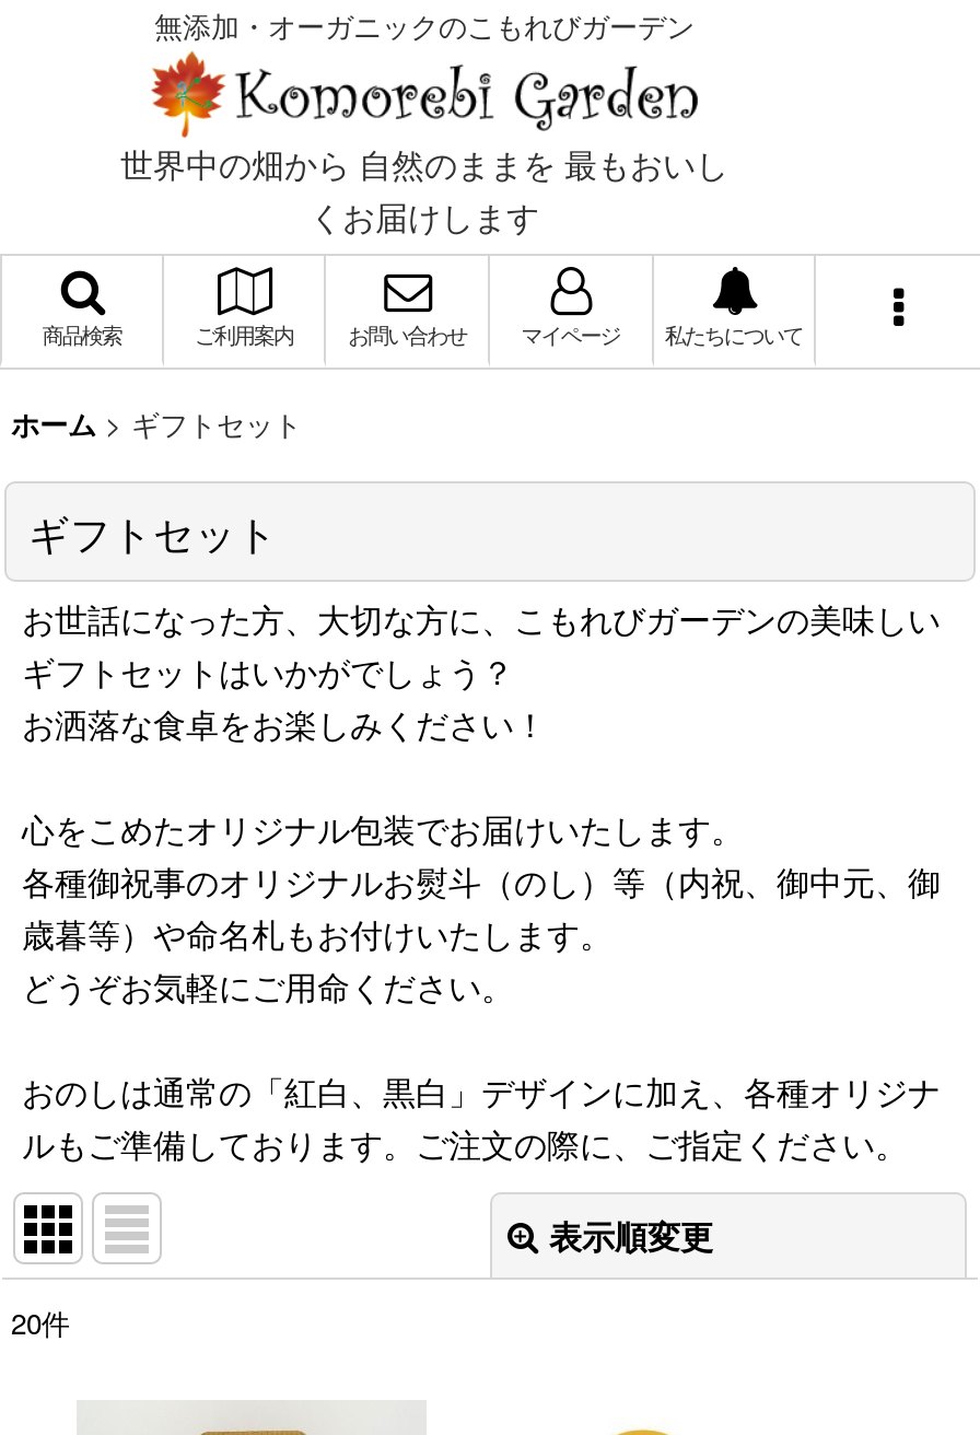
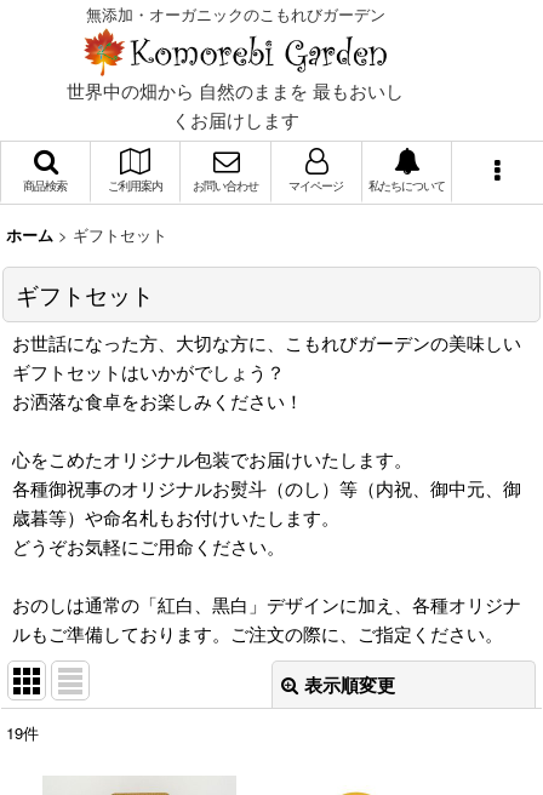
- 20件
+ 19件
